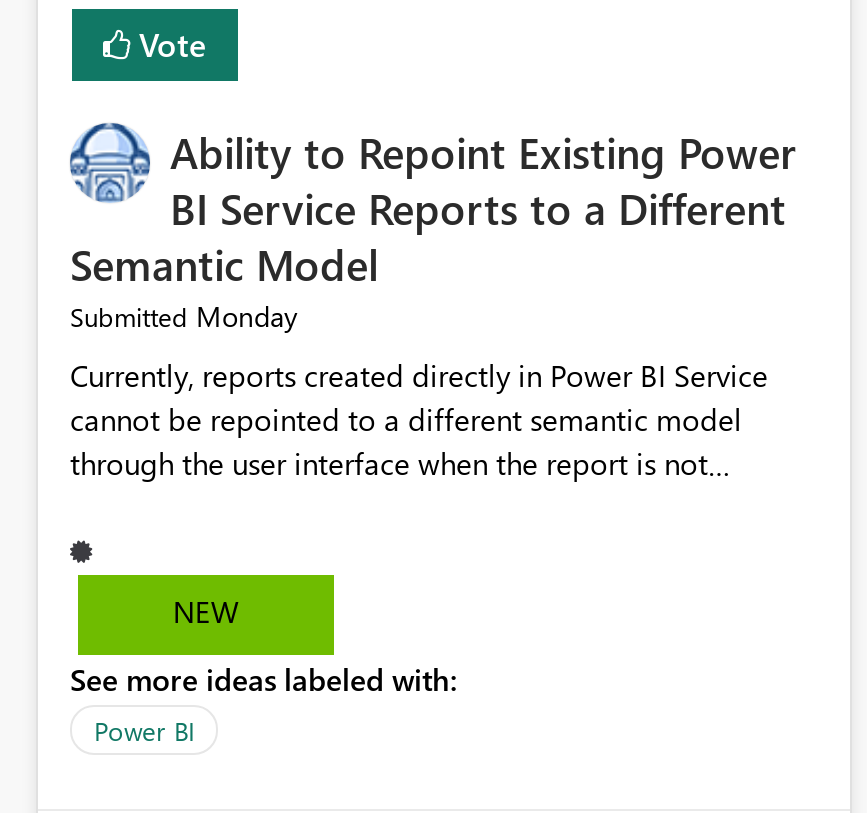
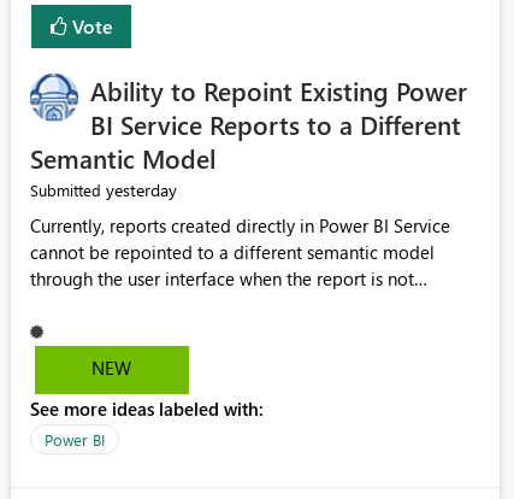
- Submitted Monday
+ Submitted yesterday
